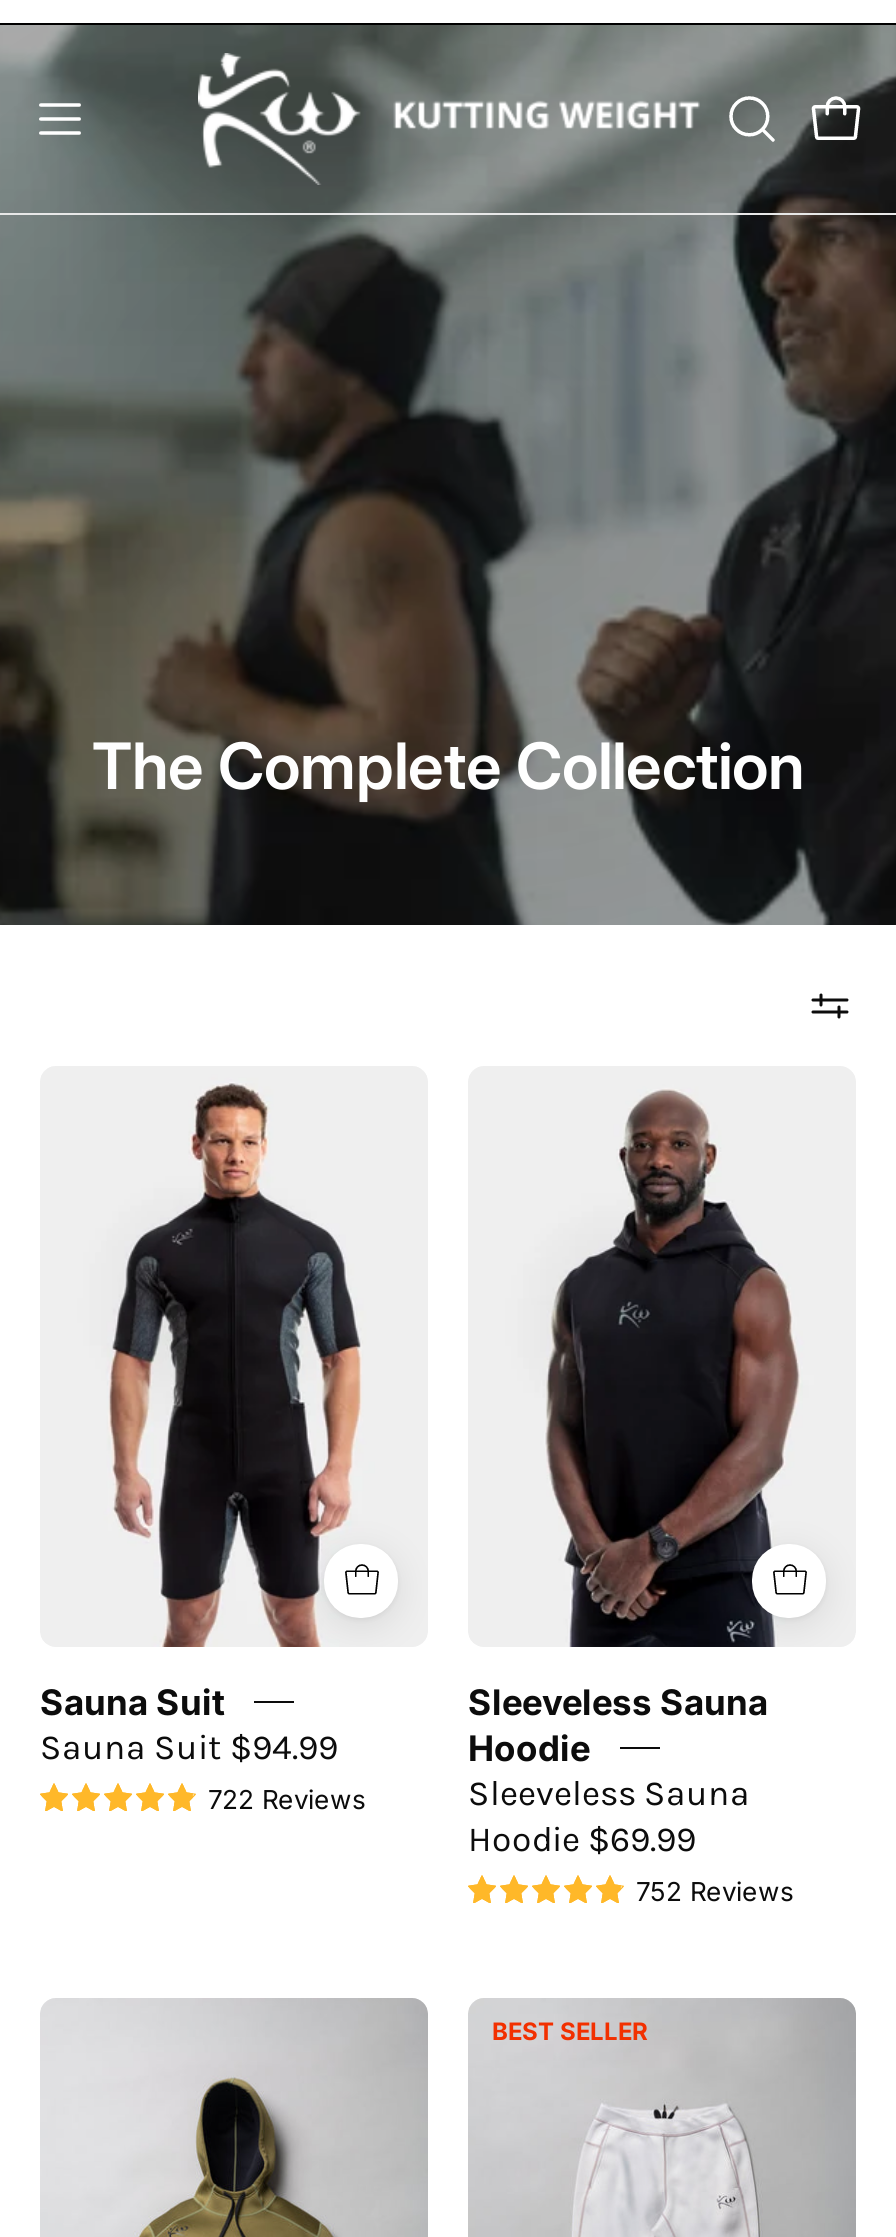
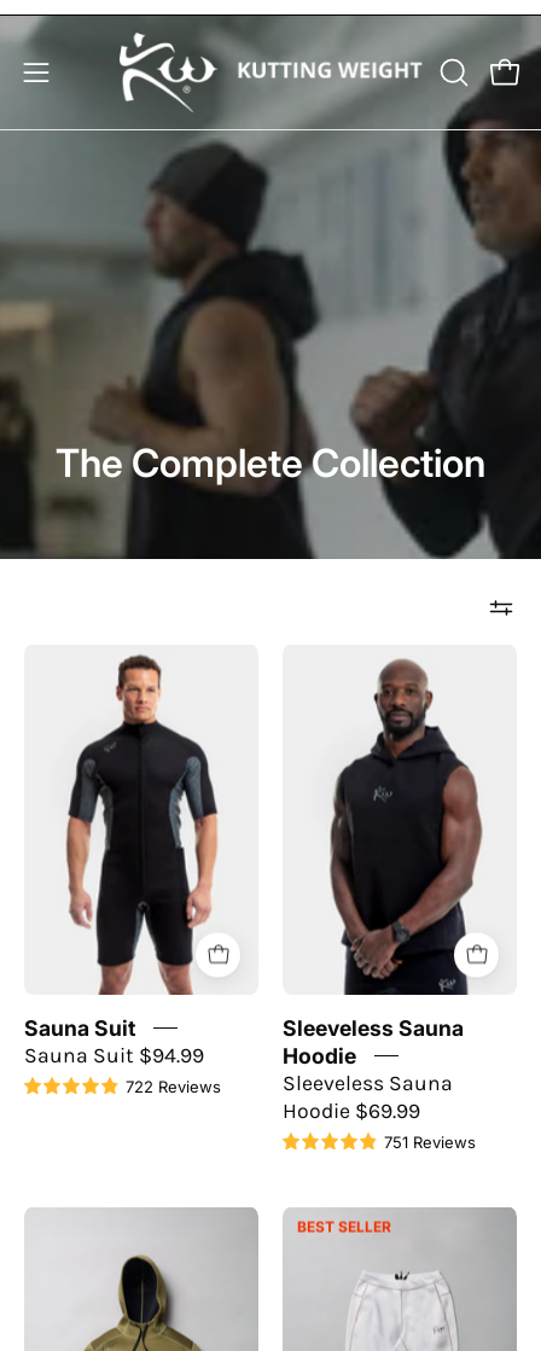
- 752 Reviews
+ 751 Reviews
